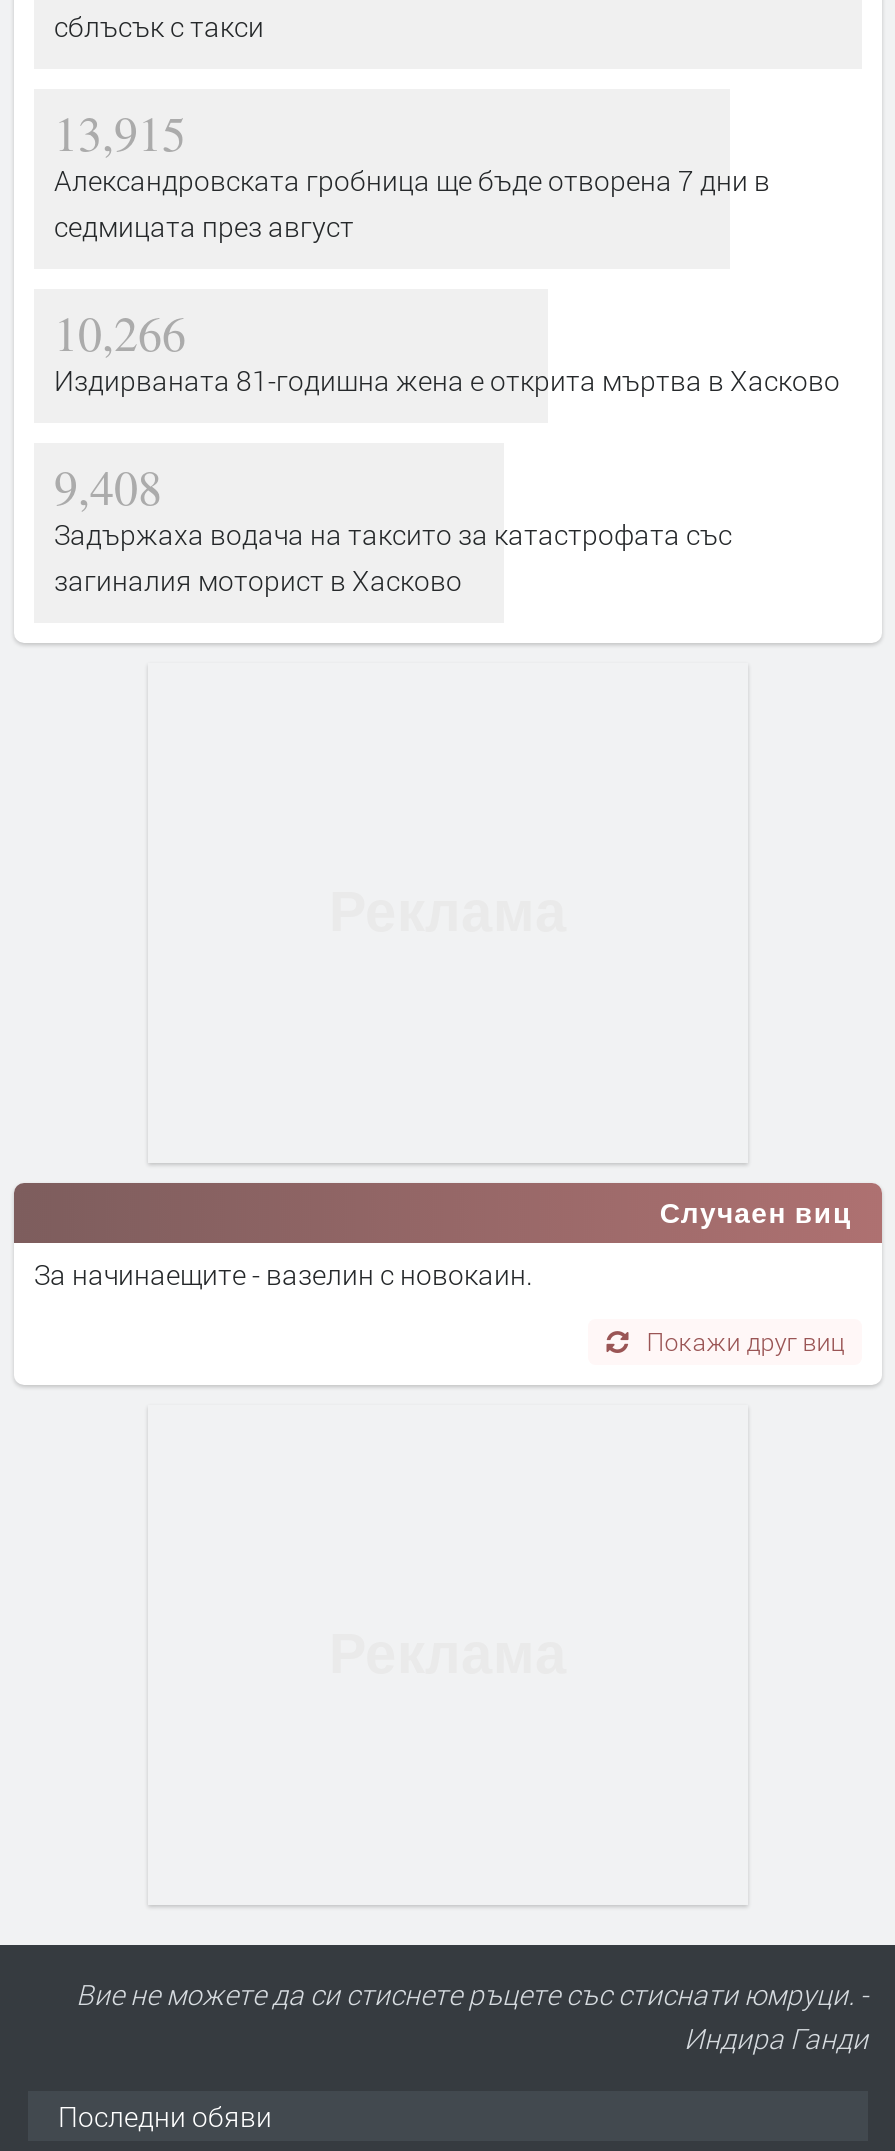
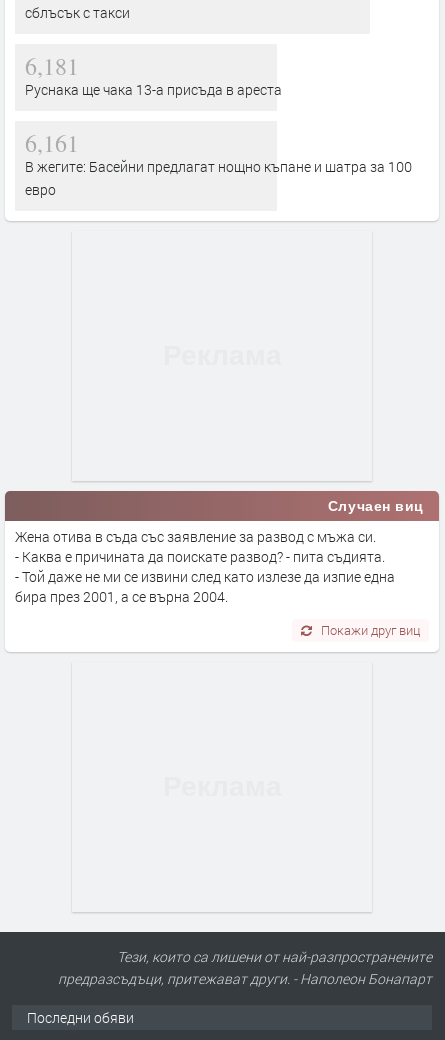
- 13,915
- Александровската гробница ще бъде отворена 7 дни в
- седмицата през август
- 10,266
- Издирваната 81-годишна жена е открита мъртва в Хасково
- 9,408
- Задържаха водача на таксито за катастрофата със
- загиналия моторист в Хасково
+ 6,181
+ Руснака ще чака 13-а присъда в ареста
+ 6,161
+ В жегите: Басейни предлагат нощно къпане и шатра за 100
+ евро

moved up: Случаен виц

- За начинаещите - вазелин с новокаин.
+ Жена отива в съда със заявление за развод с мъжа си.
+ - Каква е причината да поискате развод? - пита съдията.
+ - Той даже не ми се извини след като излезе да изпие една
+ бира през 2001, а се върна 2004.

- Вие не можете да си стиснете ръцете със стиснати юмруци. -
- Индира Ганди
+ Тези, които са лишени от най-разпространените
+ предразсъдъци, притежават други. - Наполеон Бонапарт
